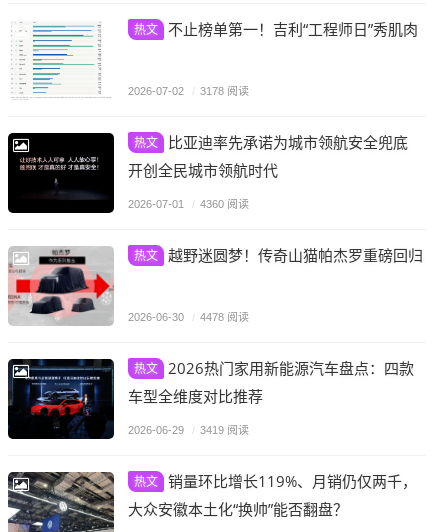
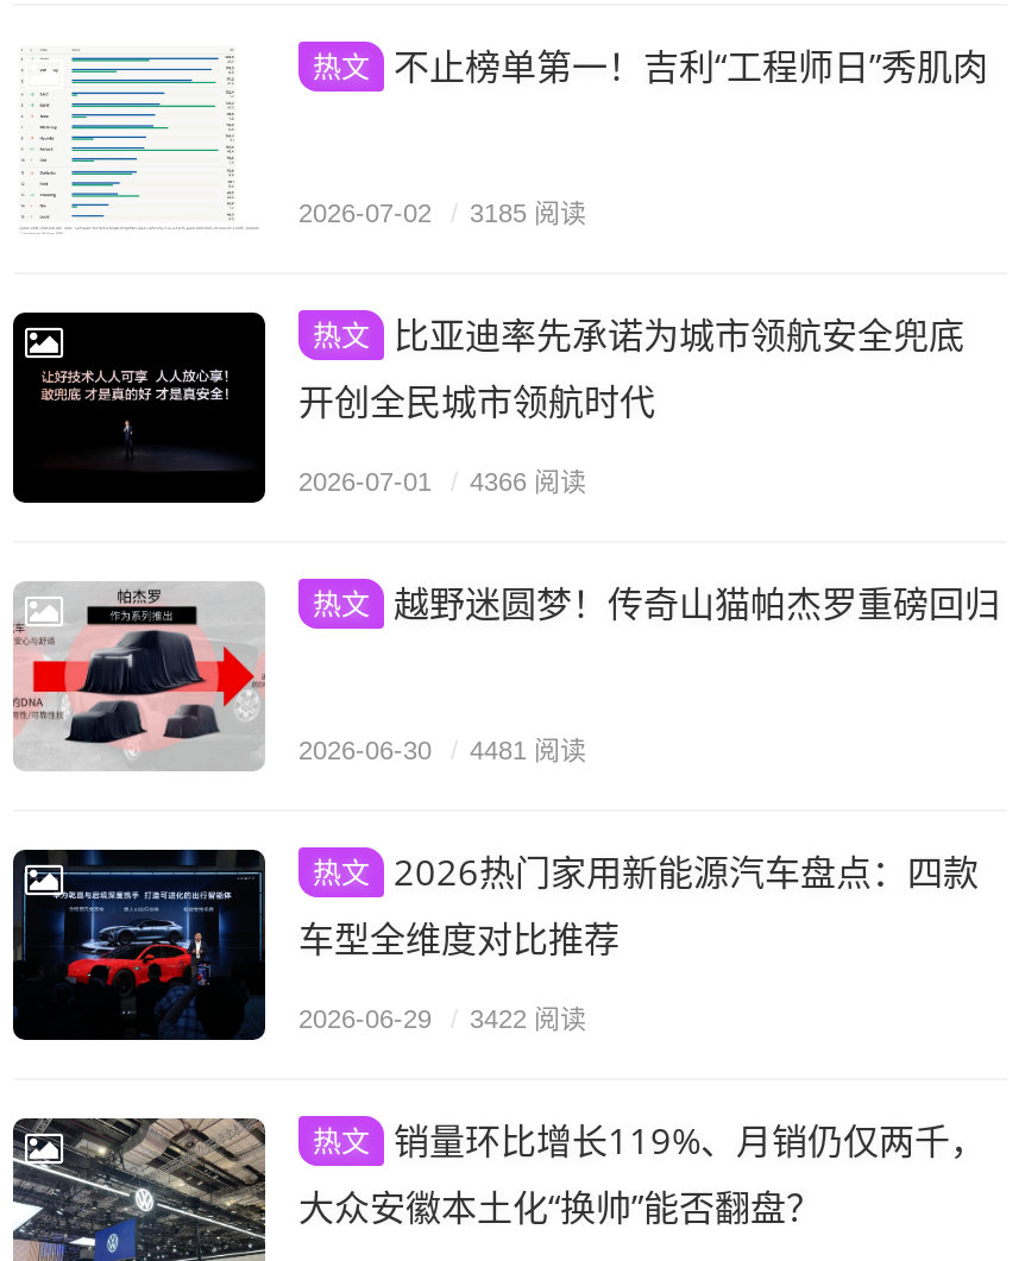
- 2026-07-02 / 3178 阅读
+ 2026-07-02 / 3185 阅读

- 2026-07-01 / 4360 阅读
+ 2026-07-01 / 4366 阅读

- 2026-06-30 / 4478 阅读
+ 2026-06-30 / 4481 阅读

- 2026-06-29 / 3419 阅读
+ 2026-06-29 / 3422 阅读
